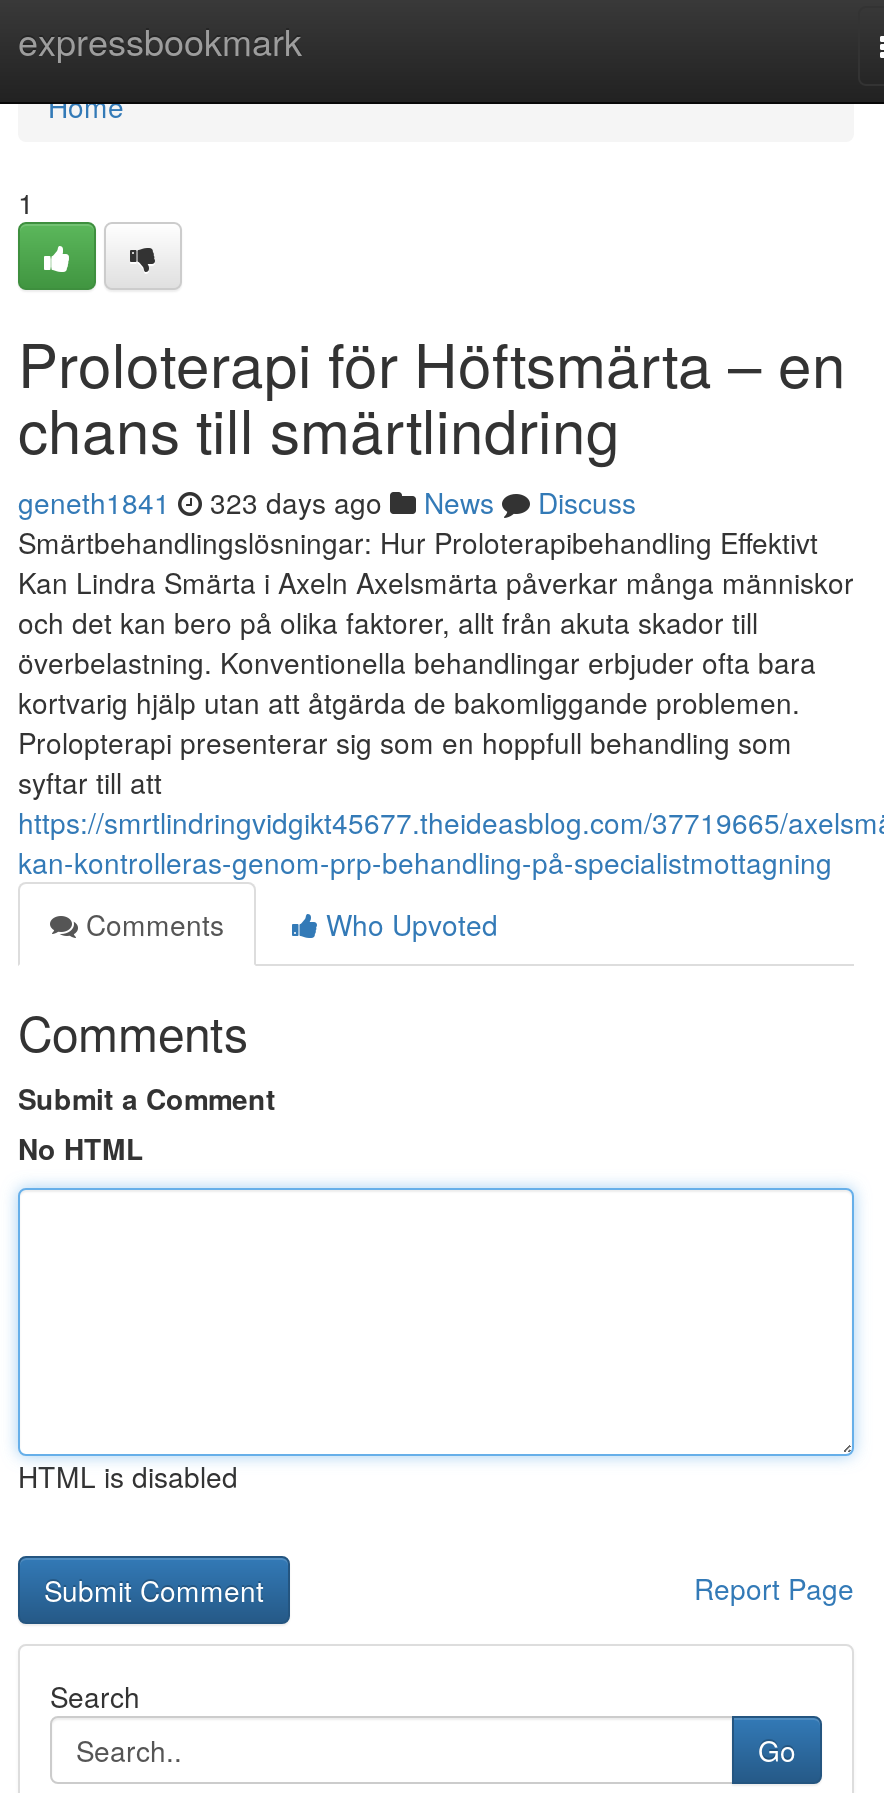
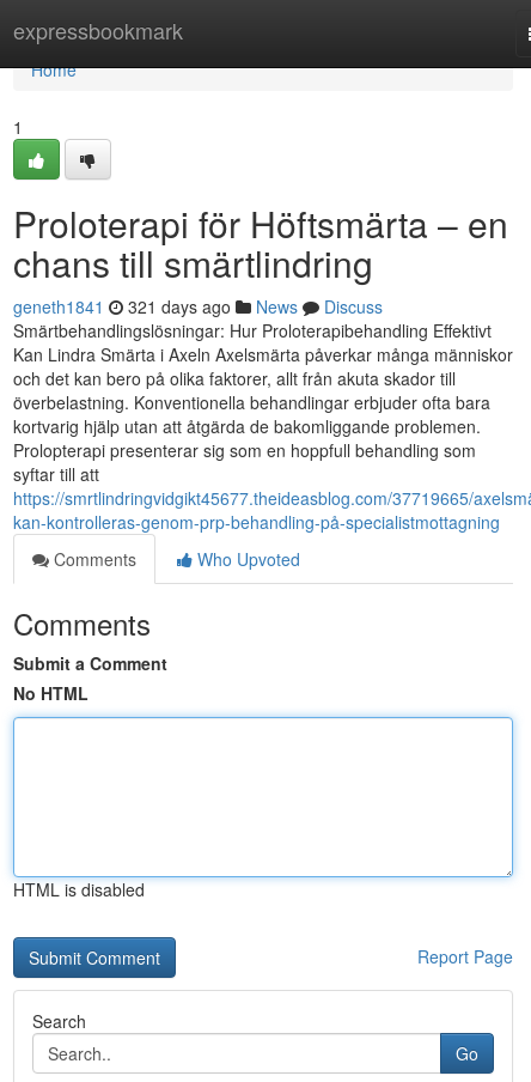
- geneth1841 323 days ago News Discuss
+ geneth1841 321 days ago News Discuss
